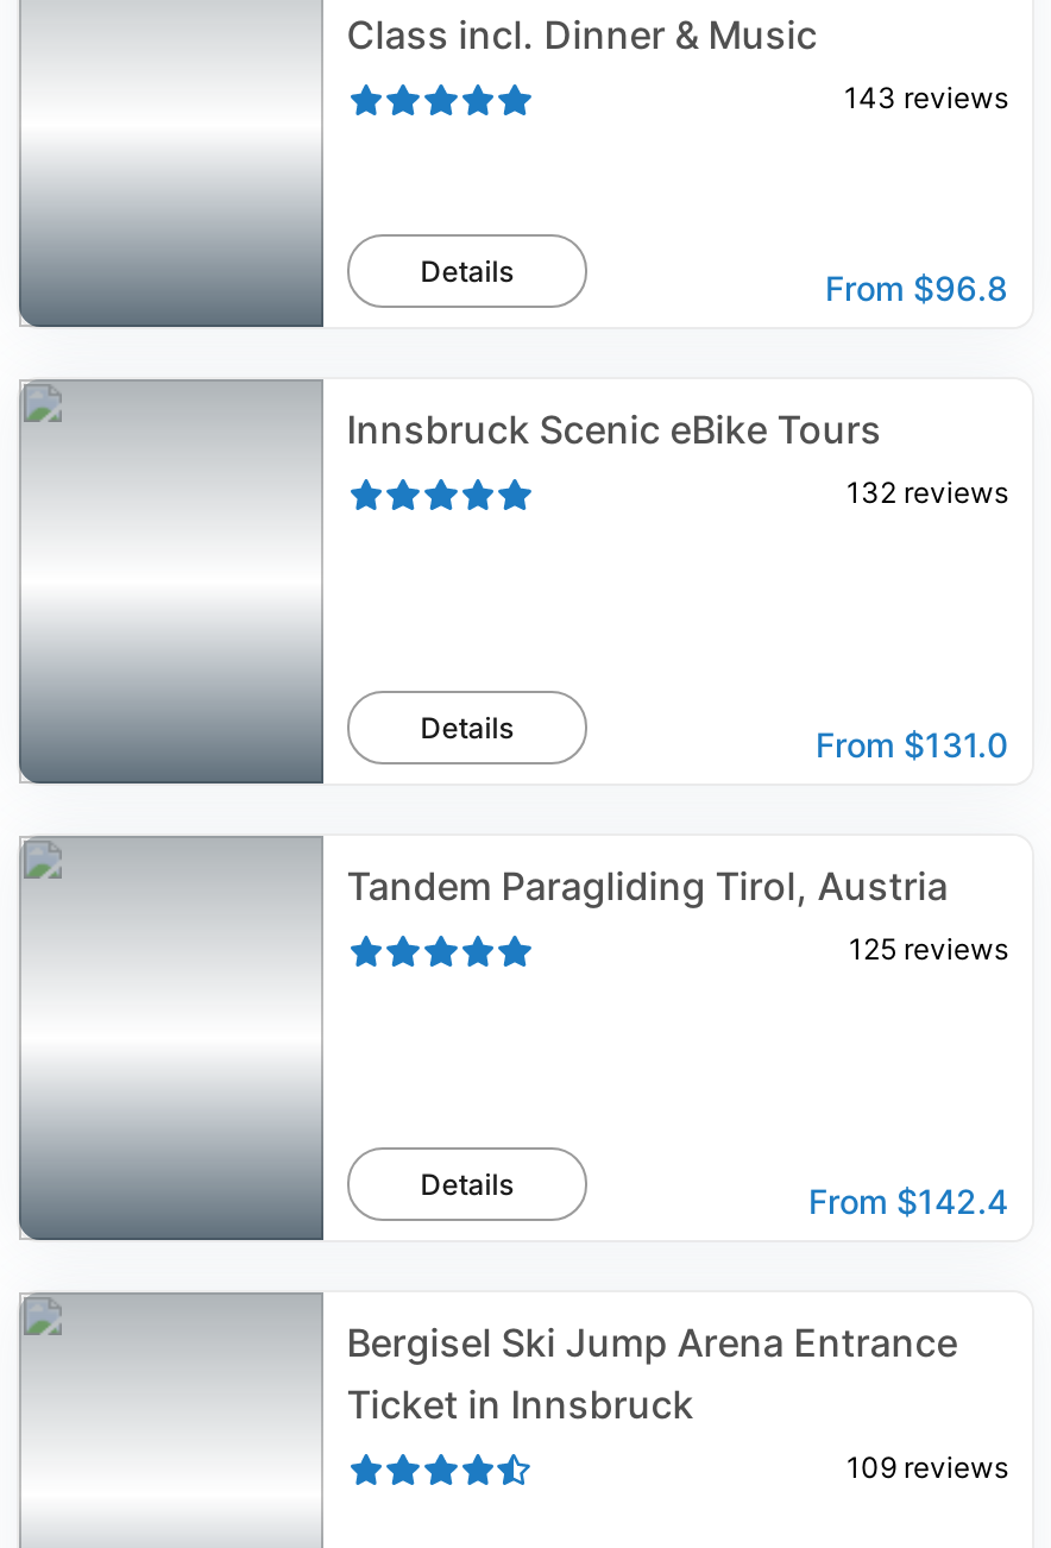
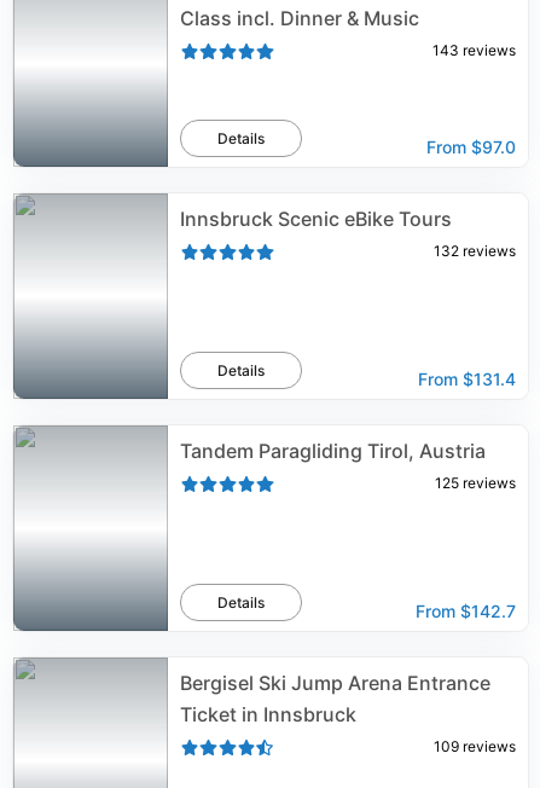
- From $96.8
+ From $97.0

- From $131.0
+ From $131.4

- From $142.4
+ From $142.7
